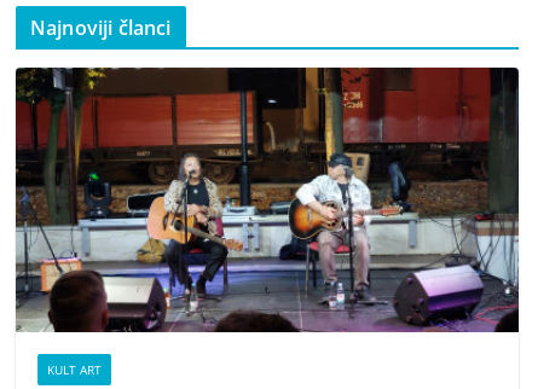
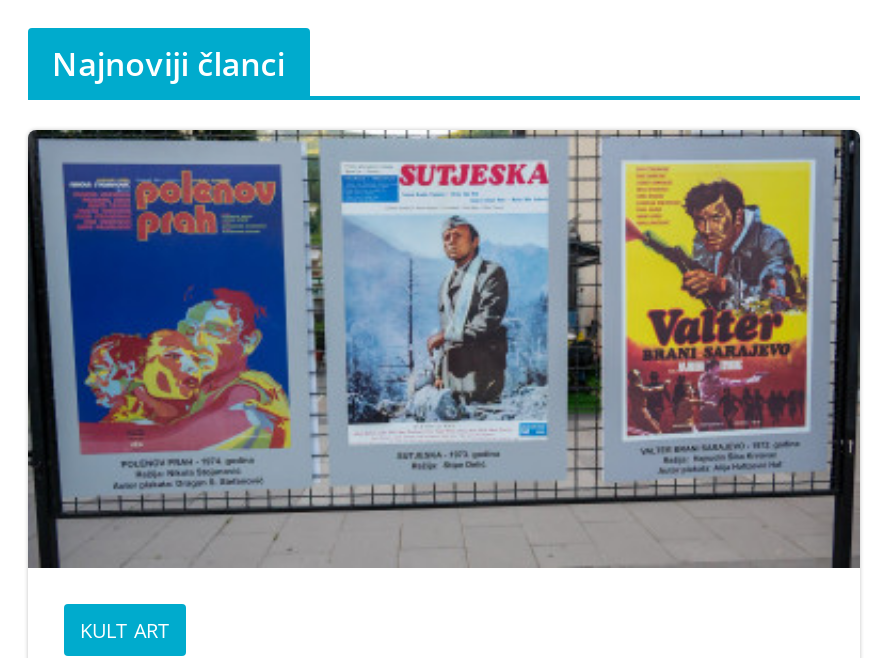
- [image]
+ [image]
